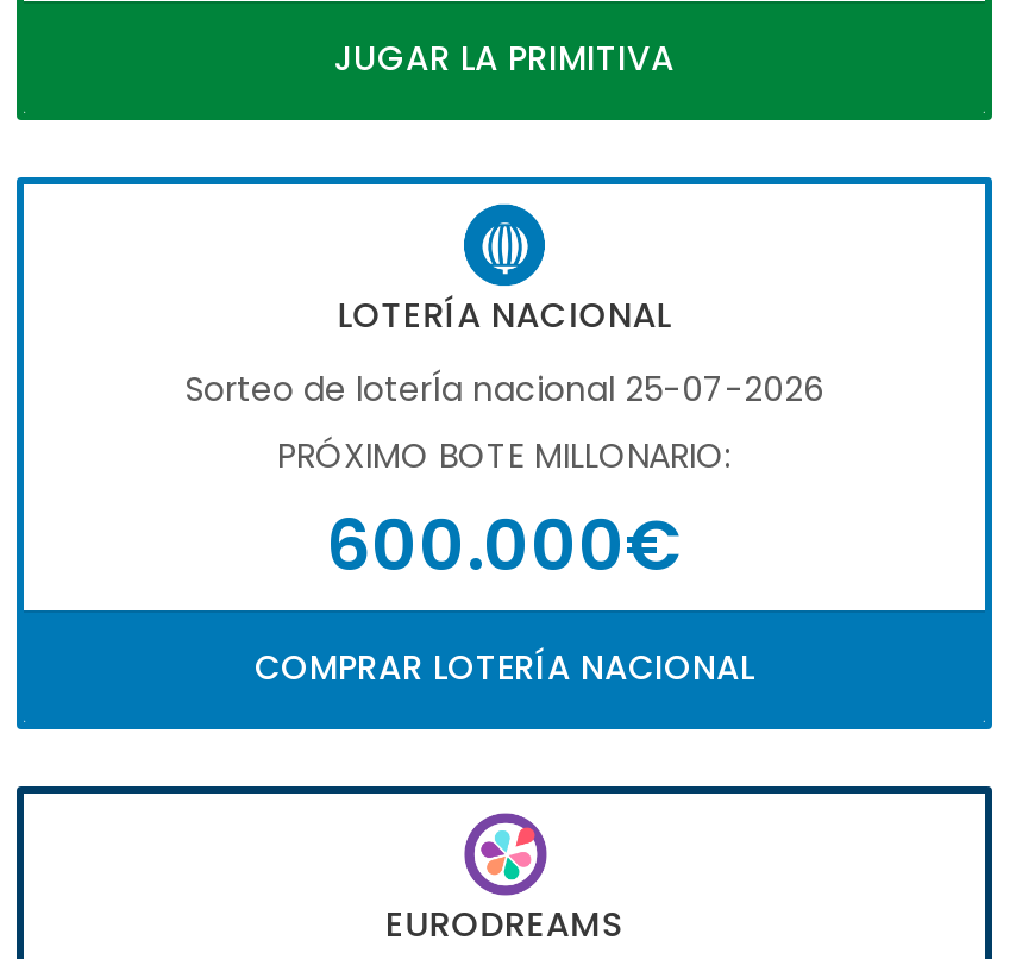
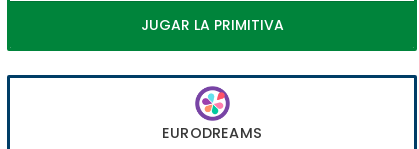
- [image]
- LOTERÍA NACIONAL
- Sorteo de loterÍa nacional 25-07-2026
- PRÓXIMO BOTE MILLONARIO:
- 600.000€
- COMPRAR LOTERÍA NACIONAL
